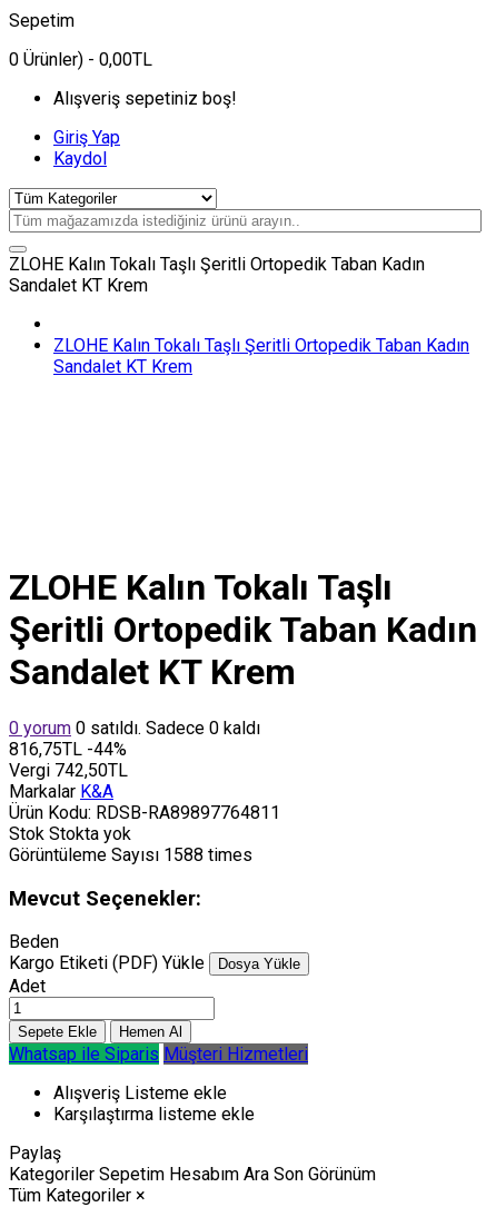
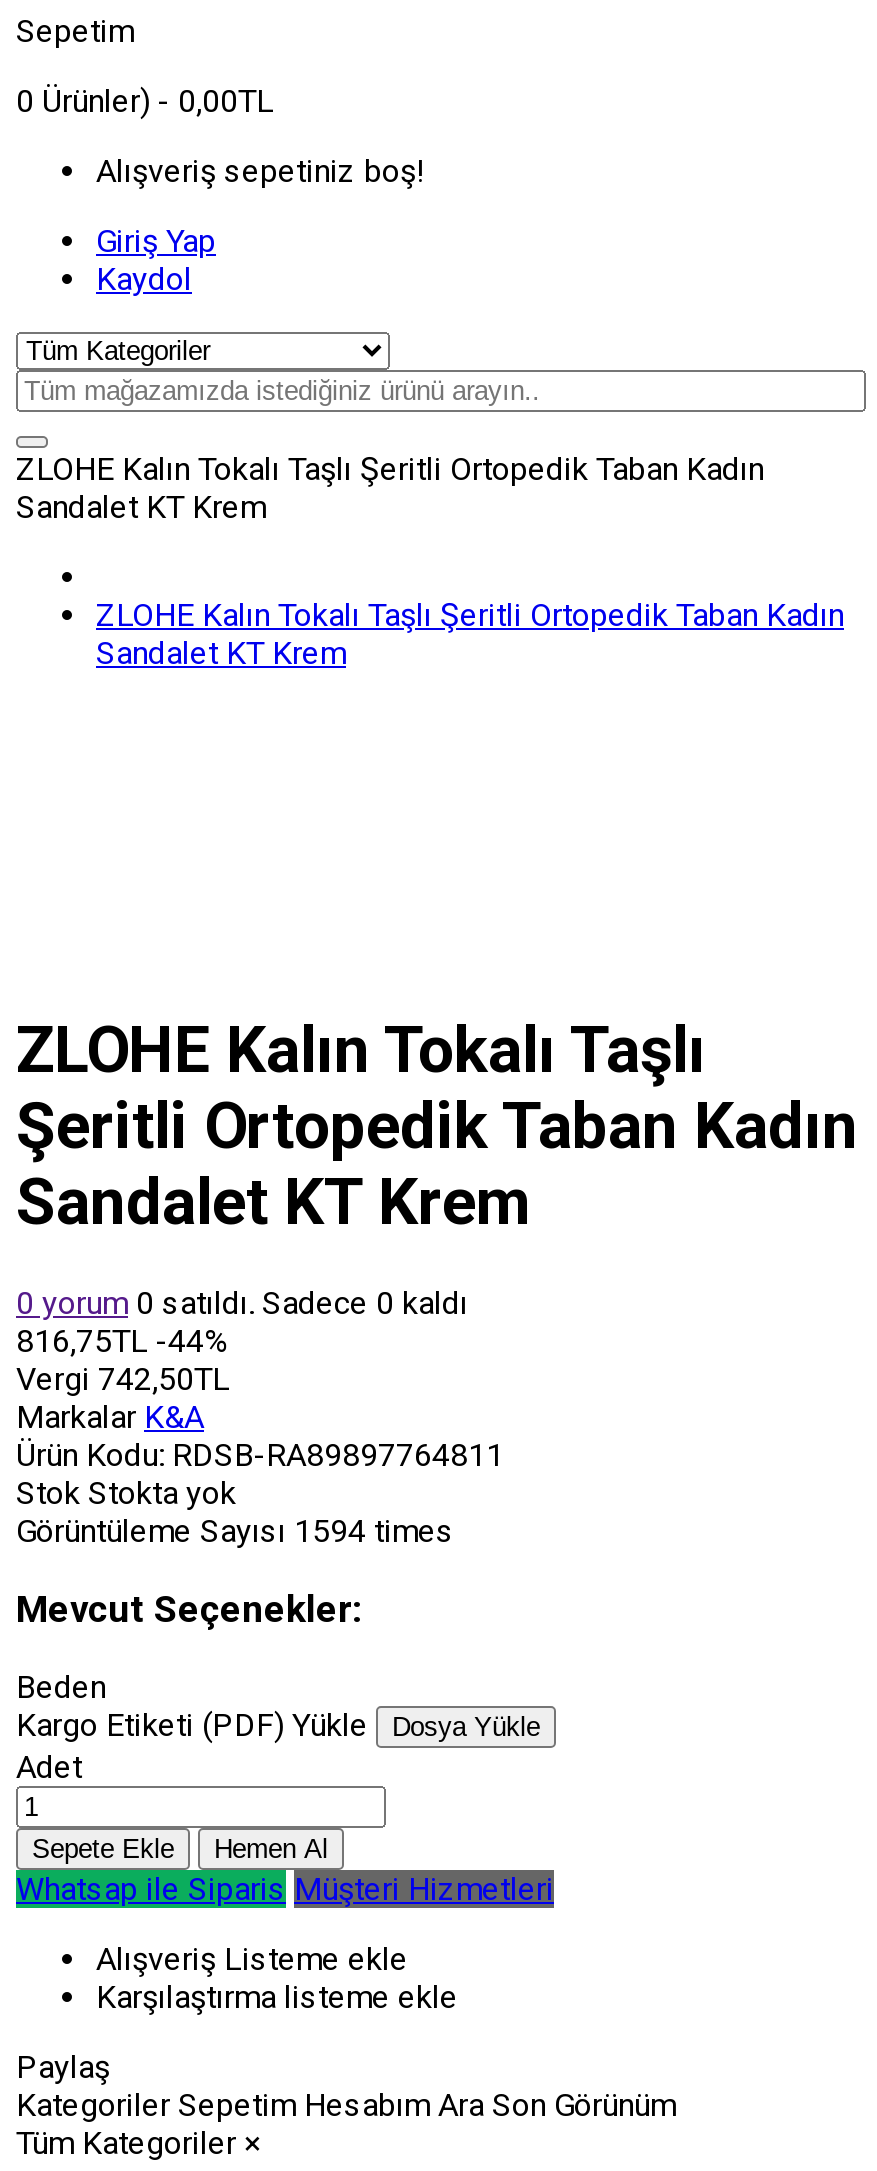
- Görüntüleme Sayısı 1588 times
+ Görüntüleme Sayısı 1594 times
